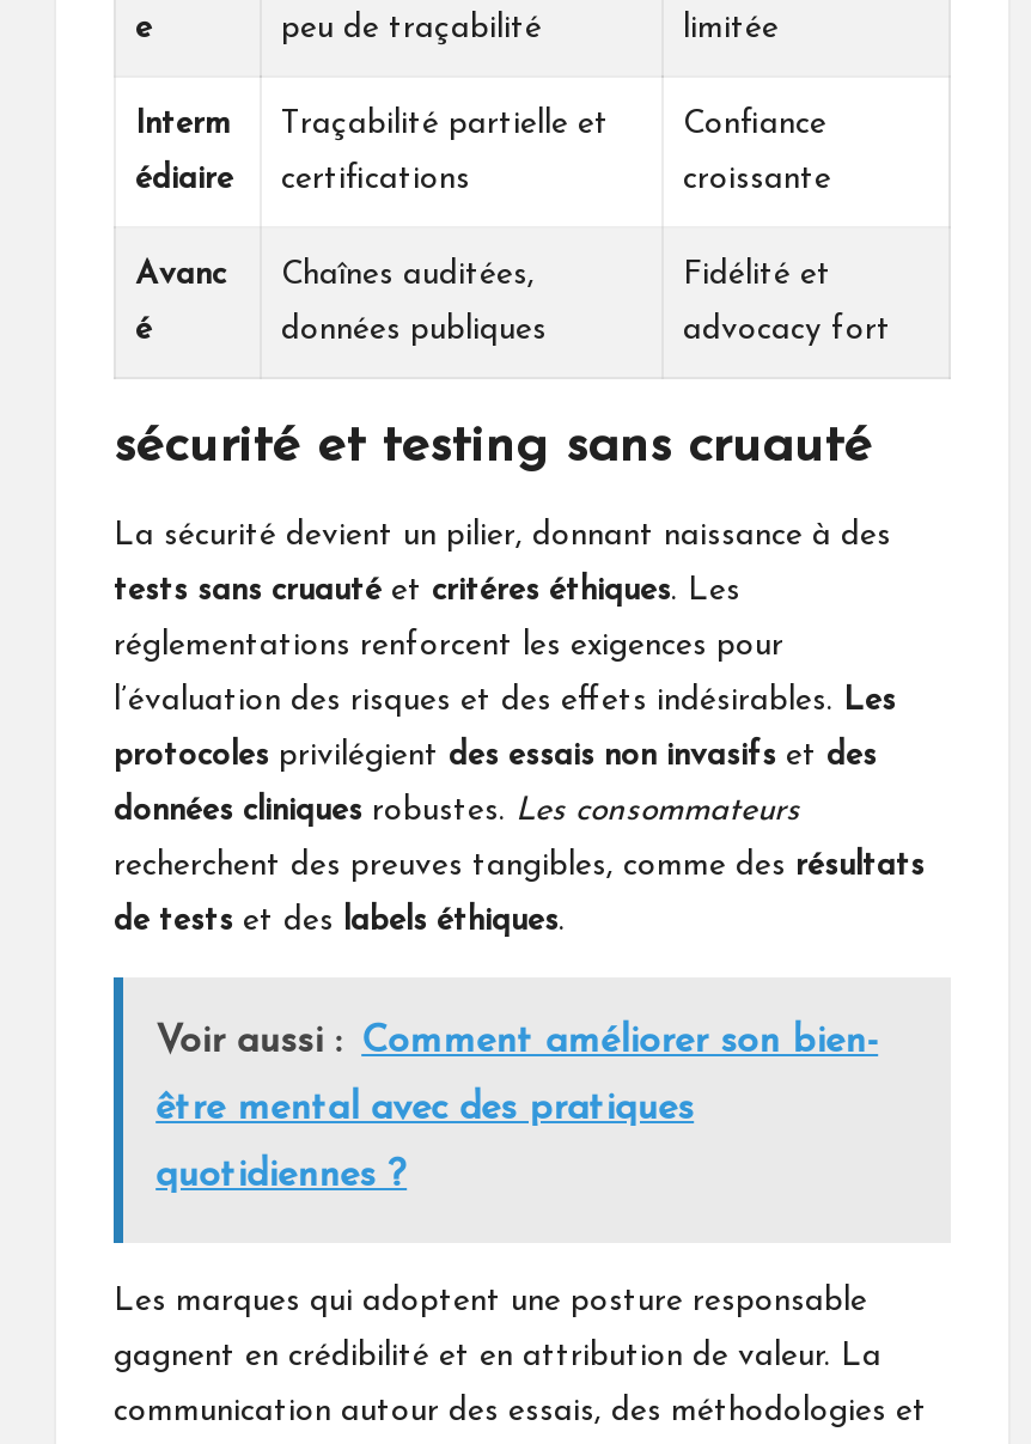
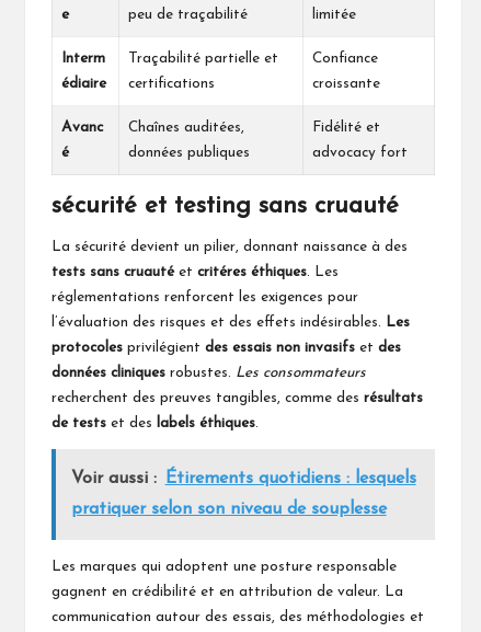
- Voir aussi : Comment améliorer son bien-
- être mental avec des pratiques
- quotidiennes ?
+ Voir aussi : Étirements quotidiens : lesquels
+ pratiquer selon son niveau de souplesse
